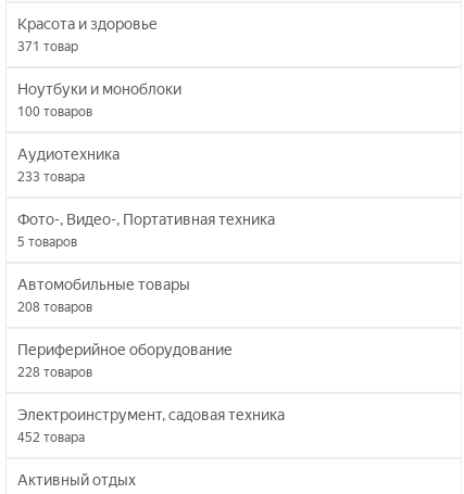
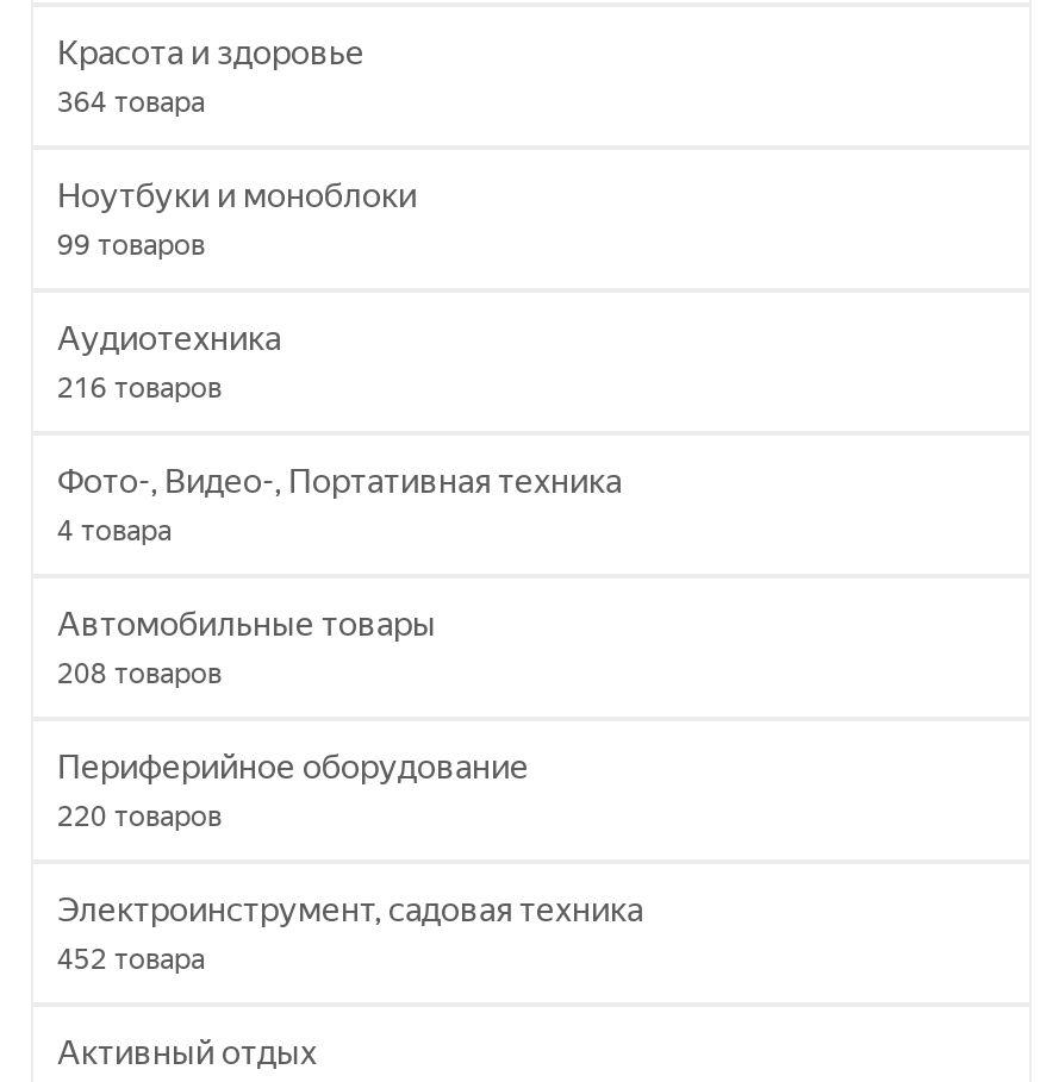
- 371 товар
+ 364 товара

- 100 товаров
+ 99 товаров

- 233 товара
+ 216 товаров

- 5 товаров
+ 4 товара

- 228 товаров
+ 220 товаров
